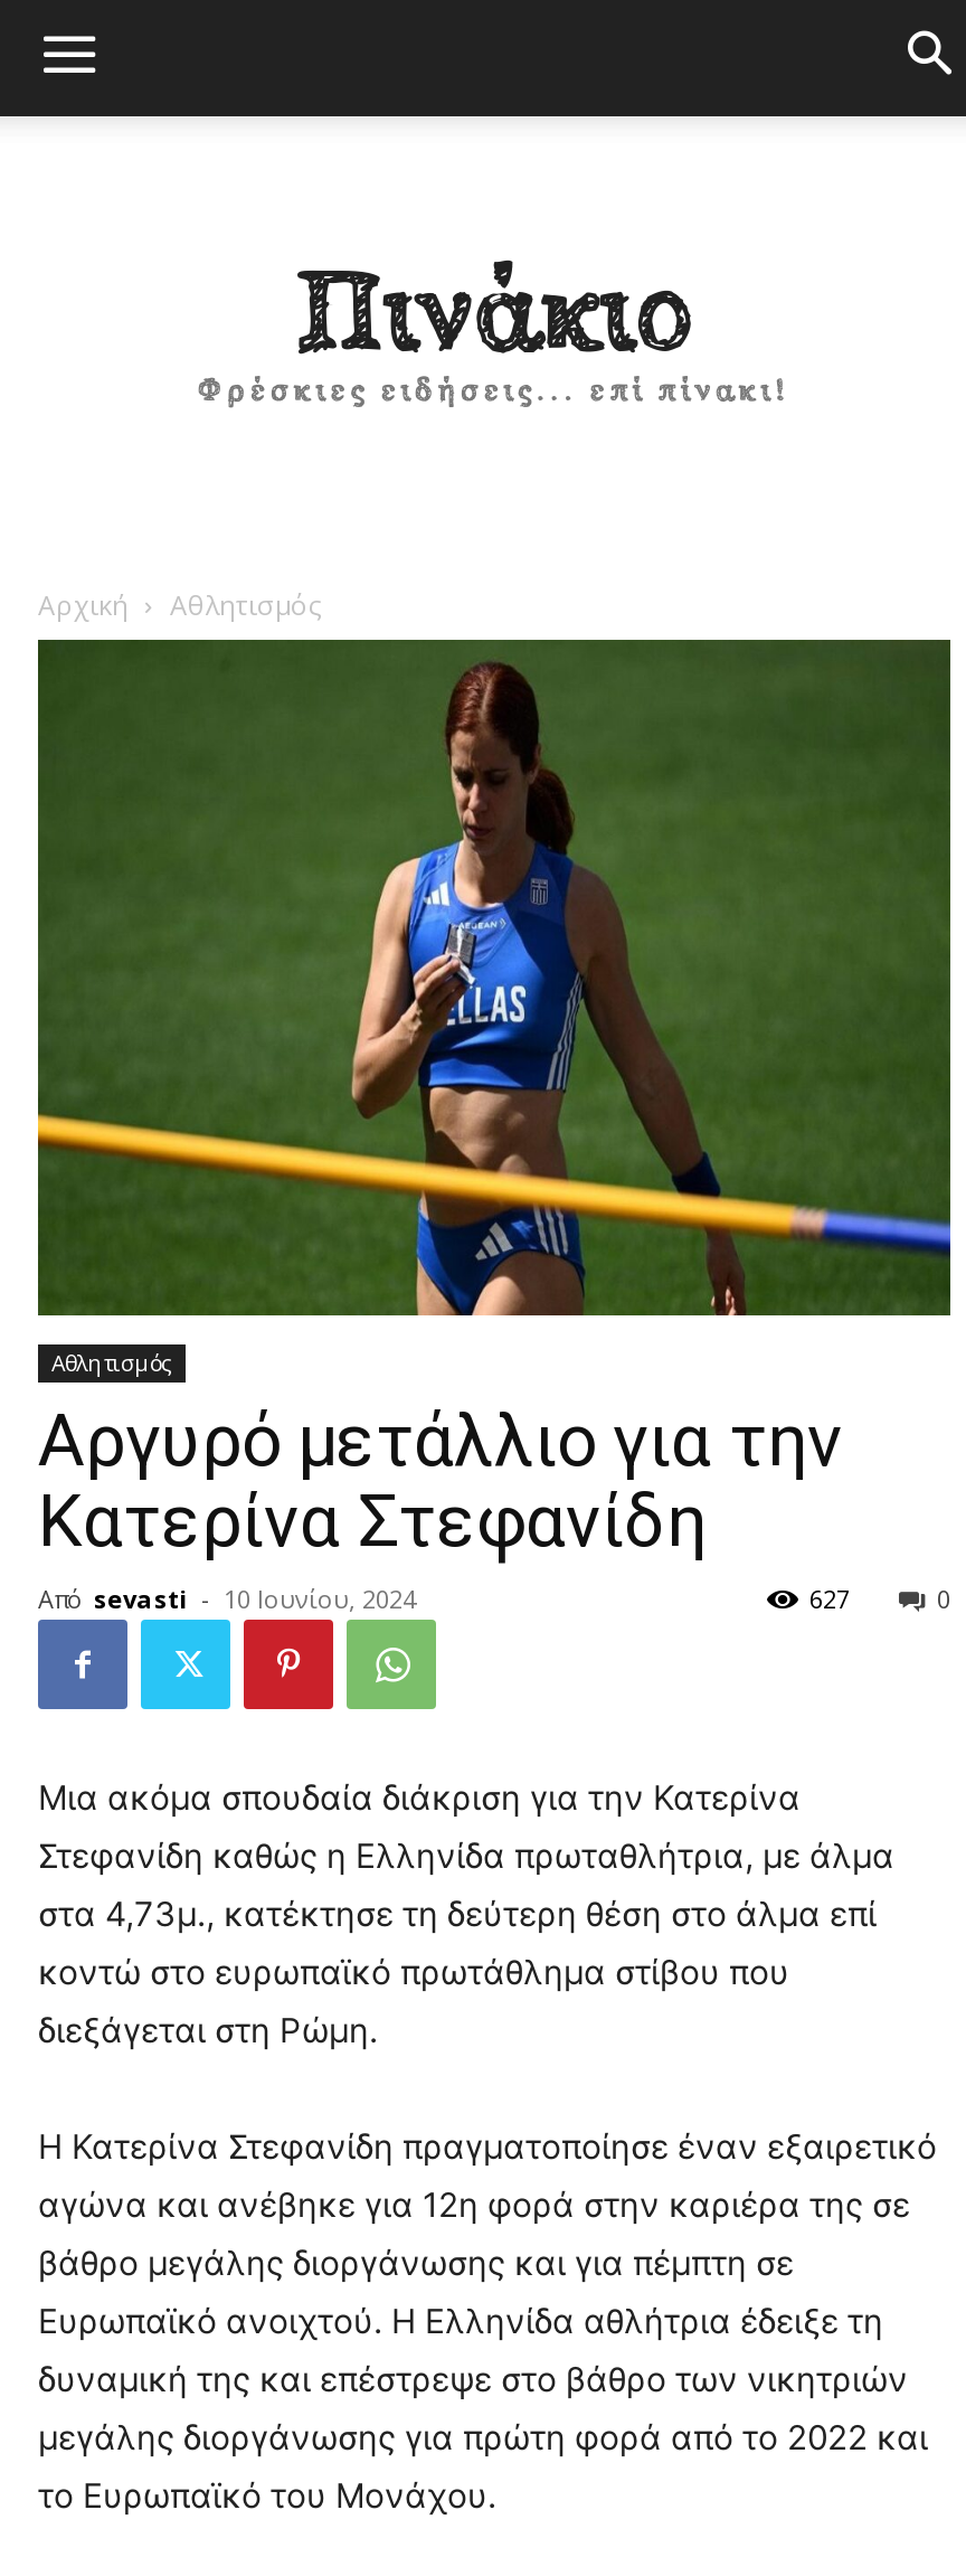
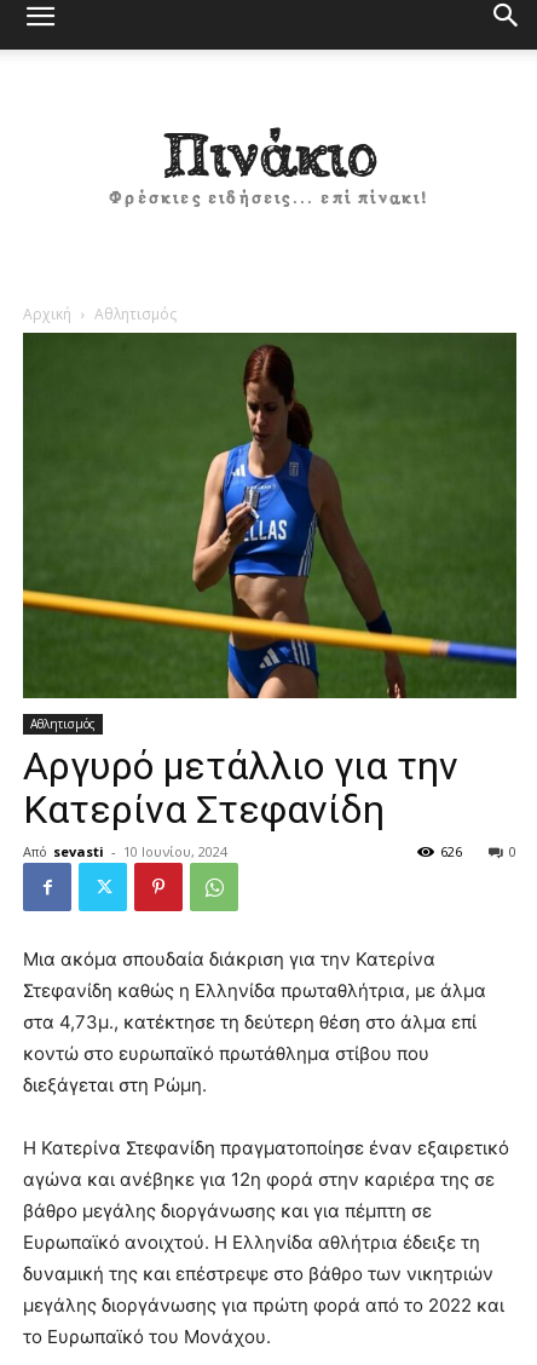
- 627
+ 626
